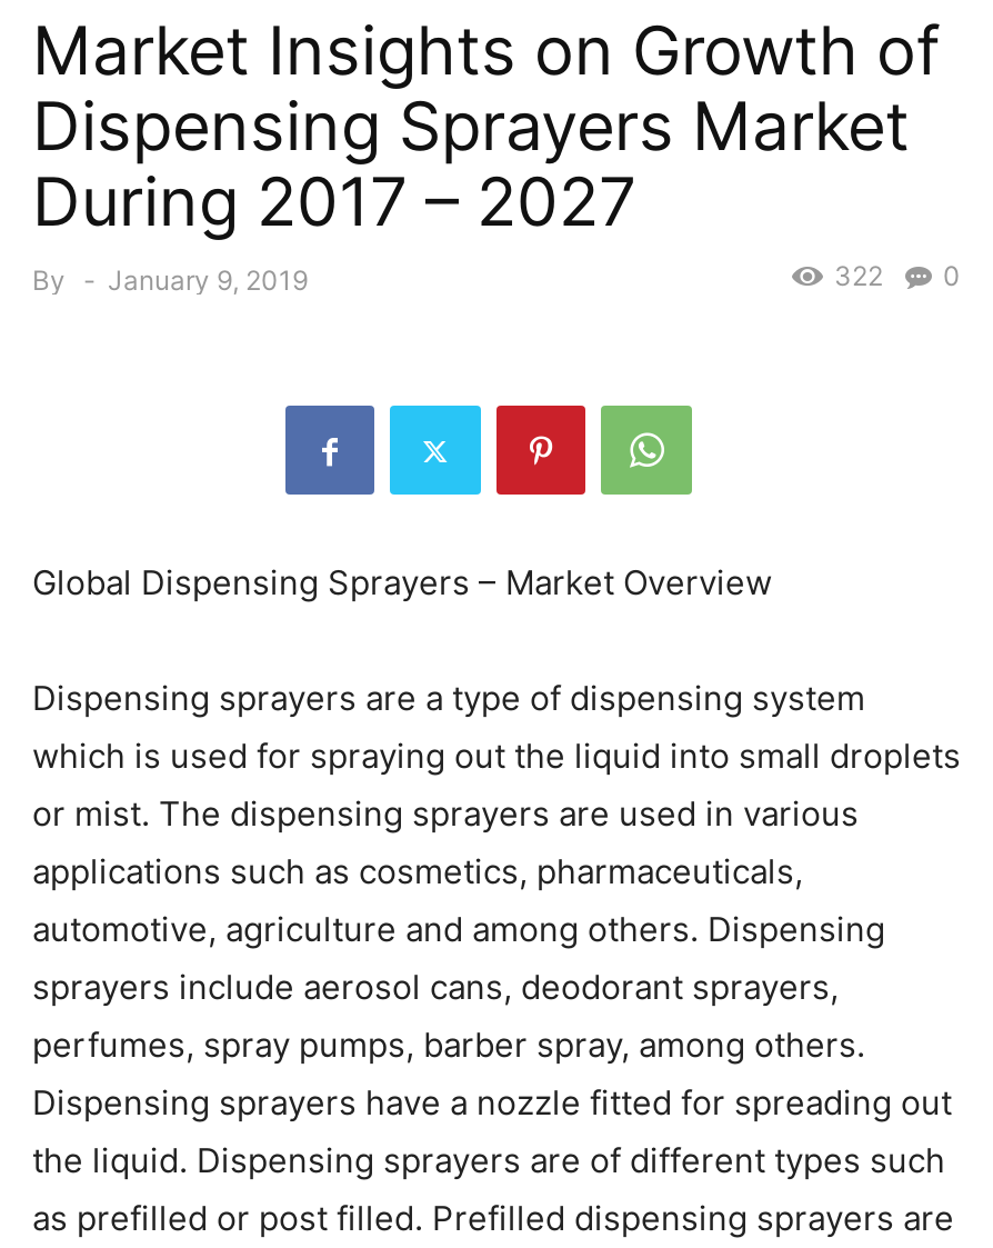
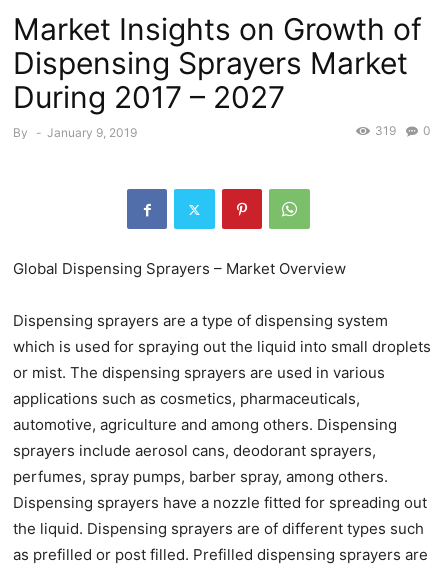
- 322 0
+ 319 0
